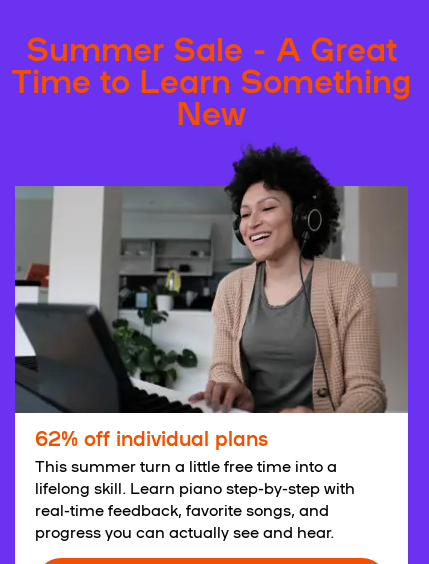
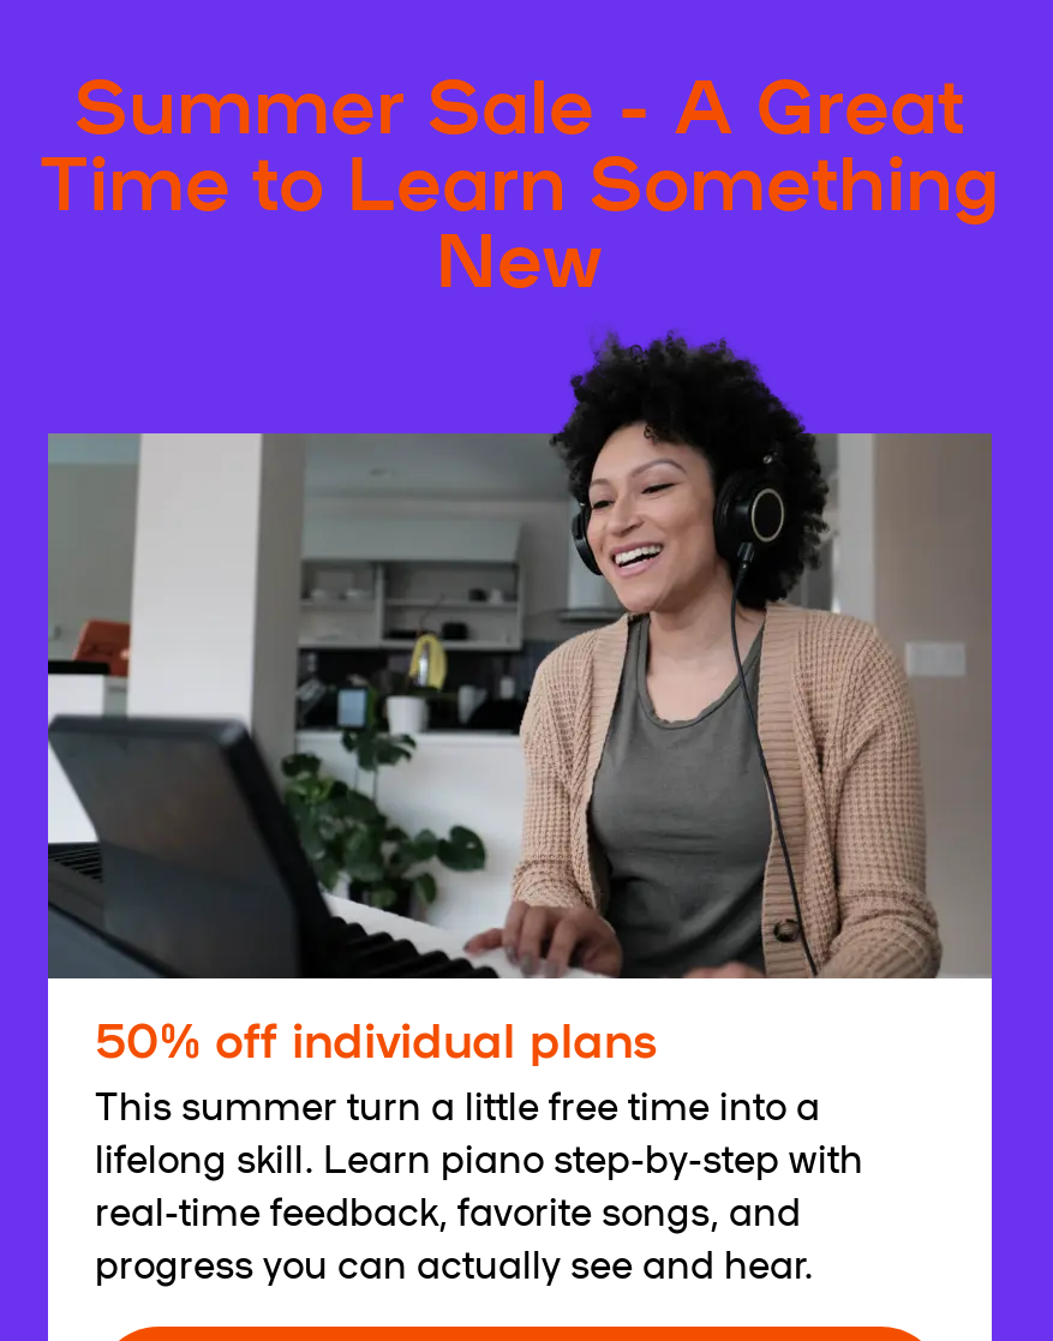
- 62% off individual plans
+ 50% off individual plans
